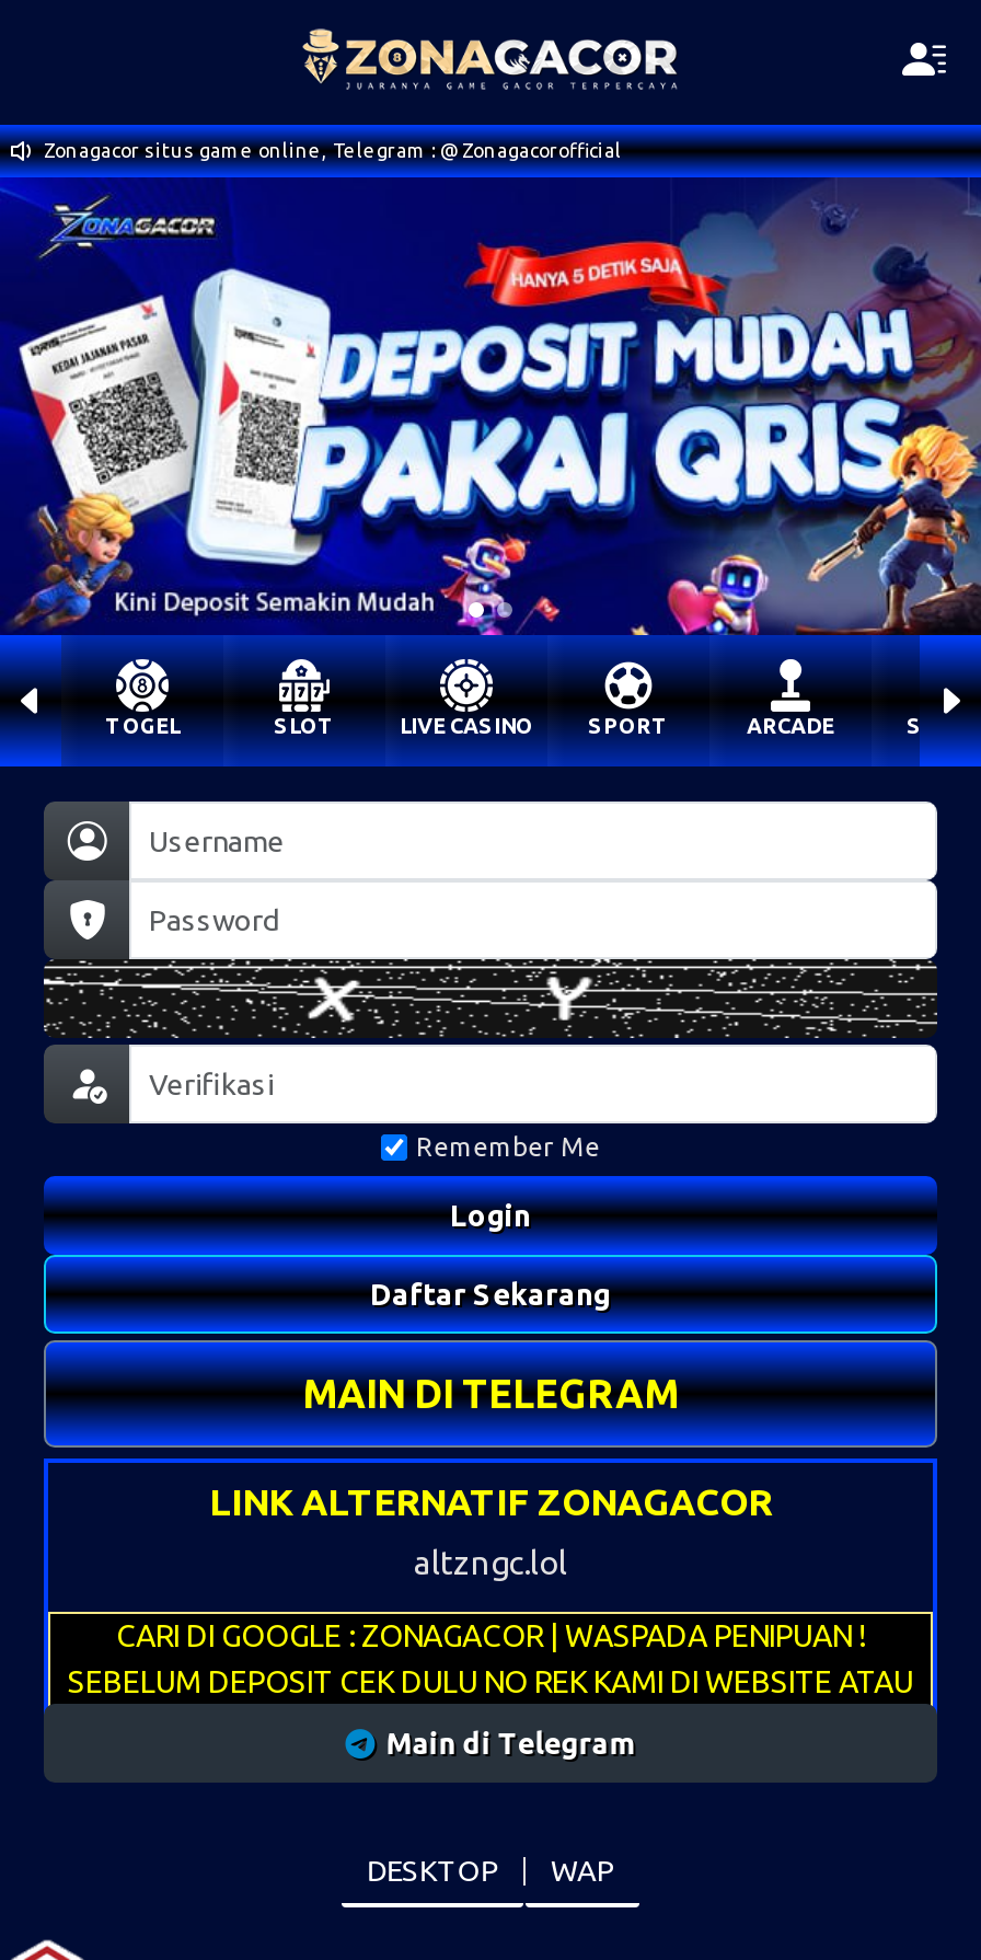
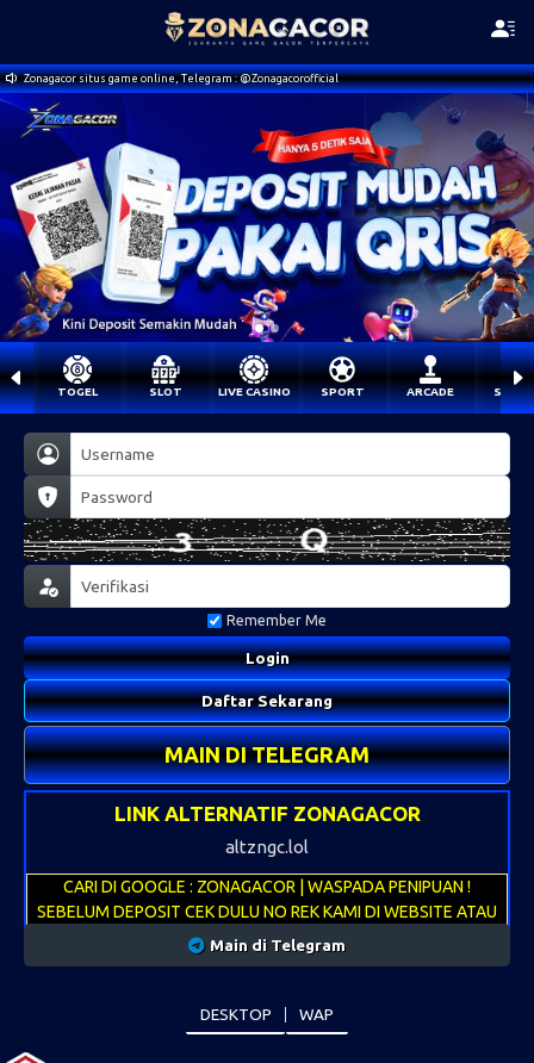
- [image]
+ [image]
